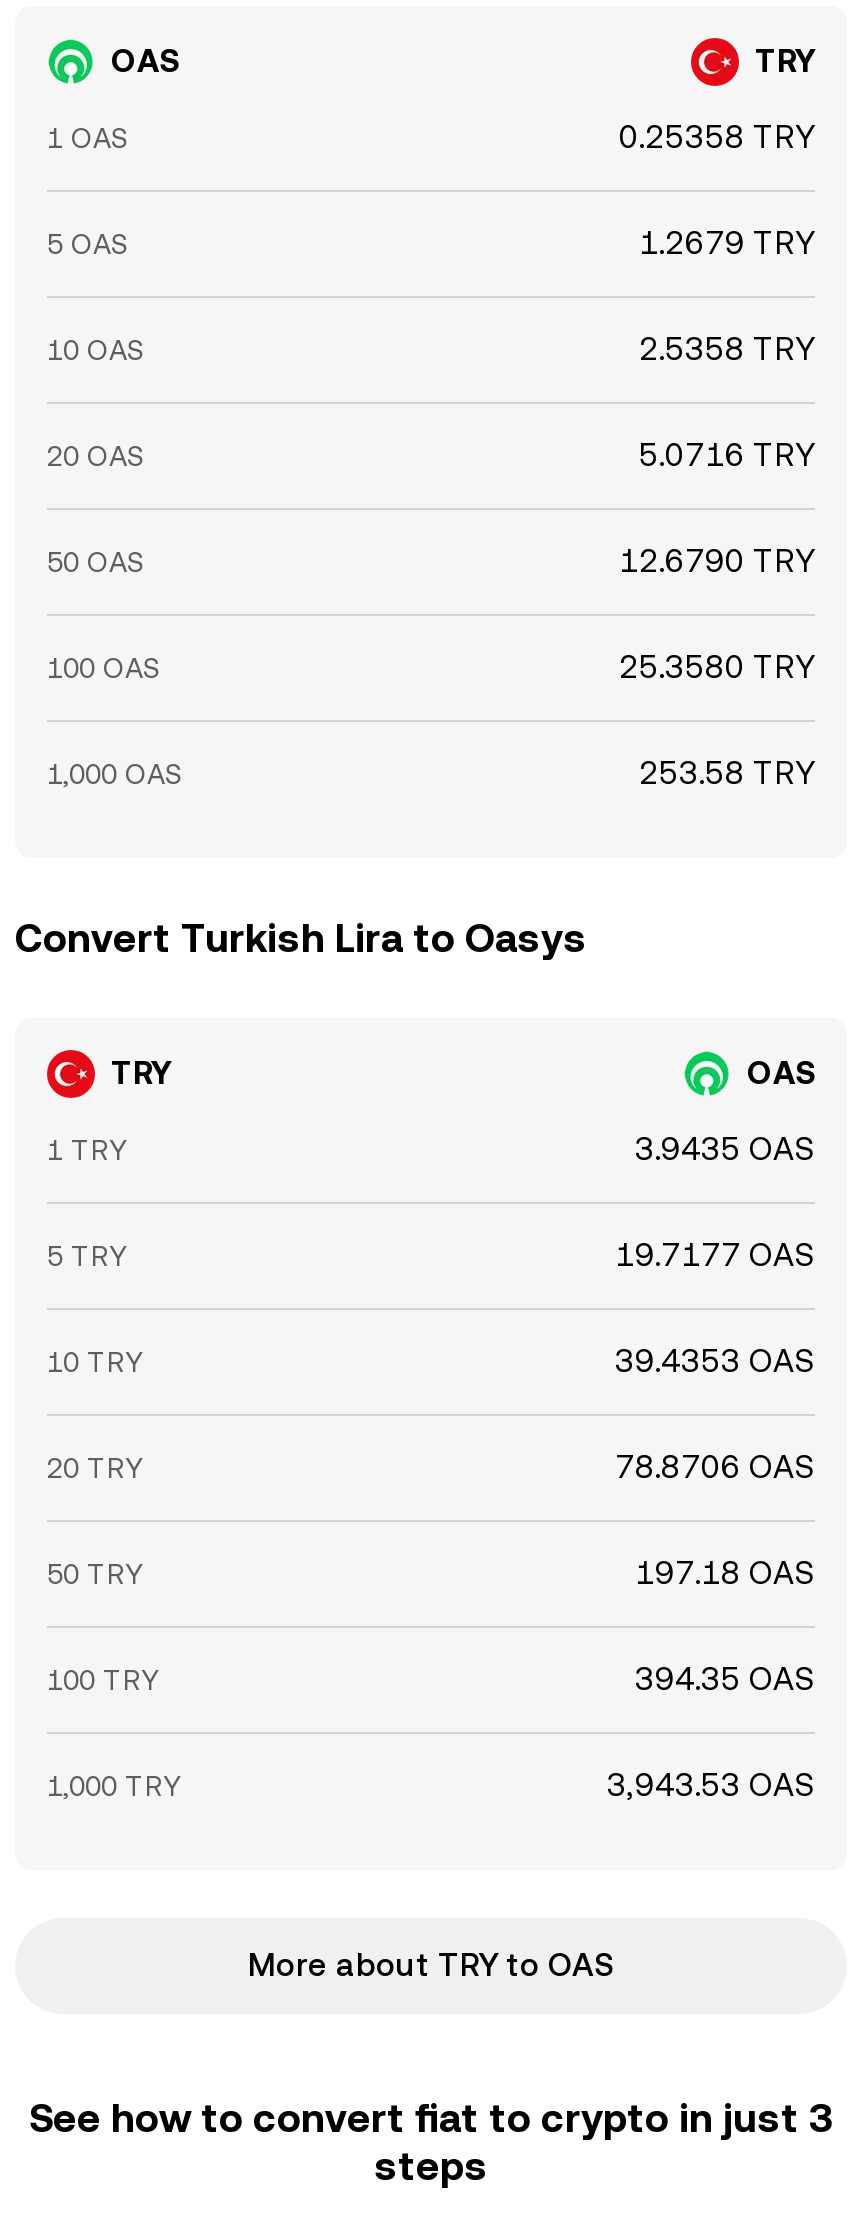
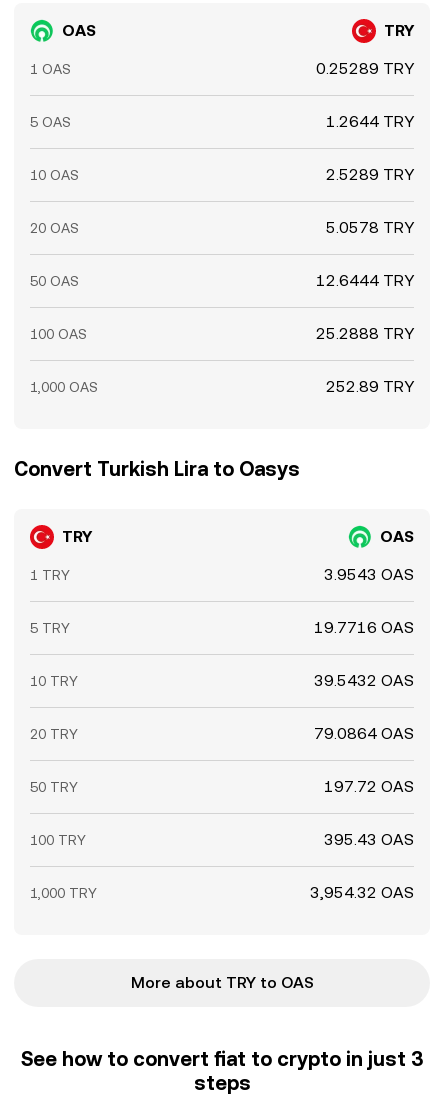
- 0.25358 TRY
+ 0.25289 TRY

- 1.2679 TRY
+ 1.2644 TRY

- 2.5358 TRY
+ 2.5289 TRY

- 5.0716 TRY
+ 5.0578 TRY

- 12.6790 TRY
+ 12.6444 TRY

- 25.3580 TRY
+ 25.2888 TRY

- 253.58 TRY
+ 252.89 TRY

- 3.9435 OAS
+ 3.9543 OAS

- 19.7177 OAS
+ 19.7716 OAS

- 39.4353 OAS
+ 39.5432 OAS

- 78.8706 OAS
+ 79.0864 OAS

- 197.18 OAS
+ 197.72 OAS

- 394.35 OAS
+ 395.43 OAS

- 3,943.53 OAS
+ 3,954.32 OAS
